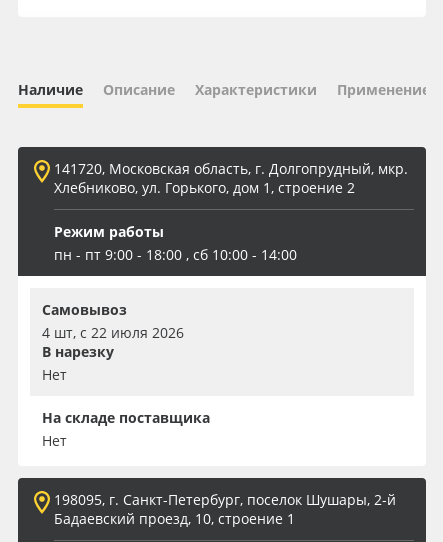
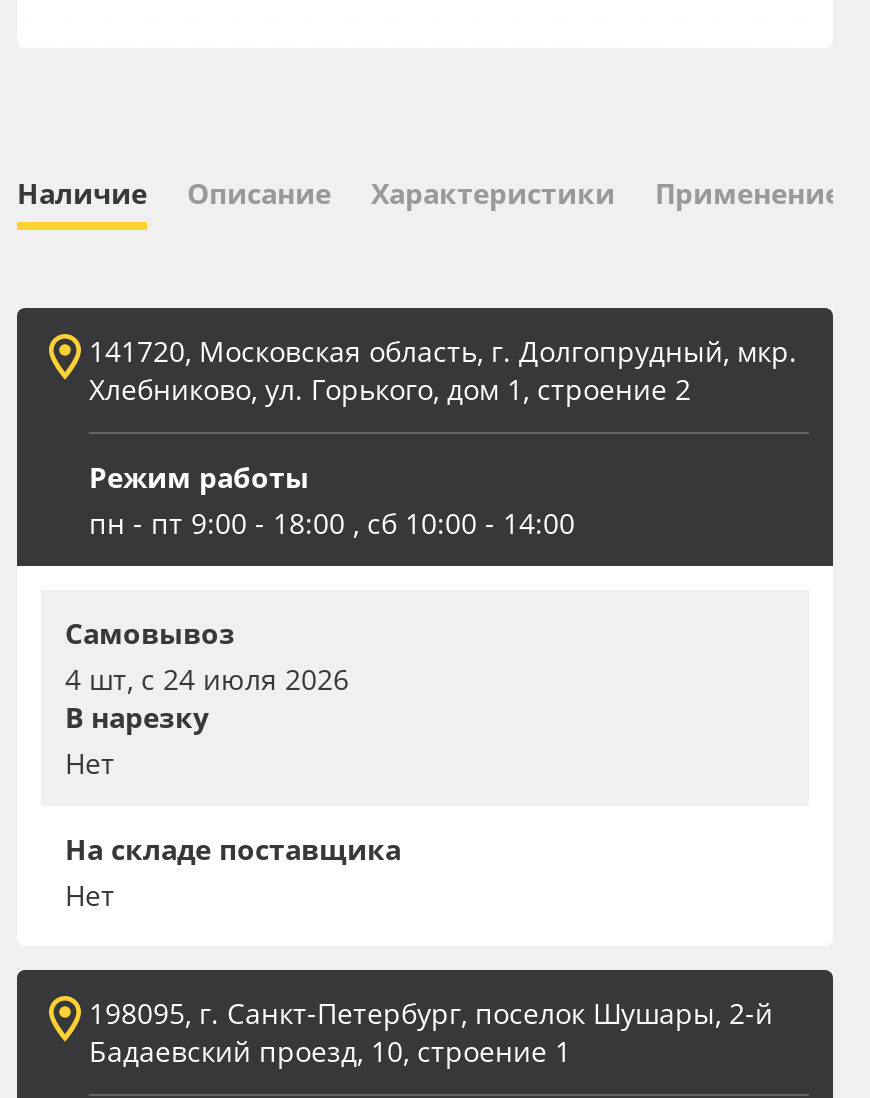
- 4 шт, с 22 июля 2026
+ 4 шт, с 24 июля 2026
